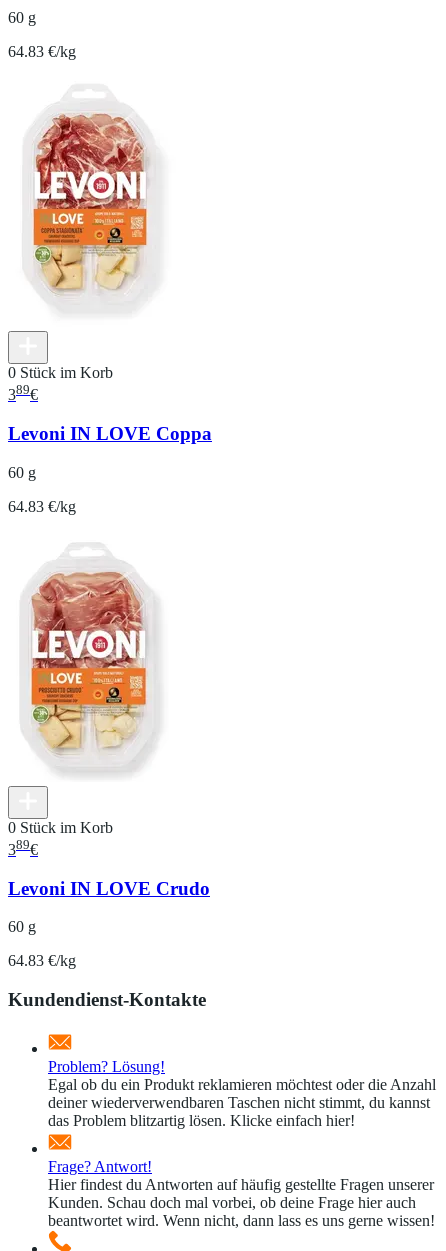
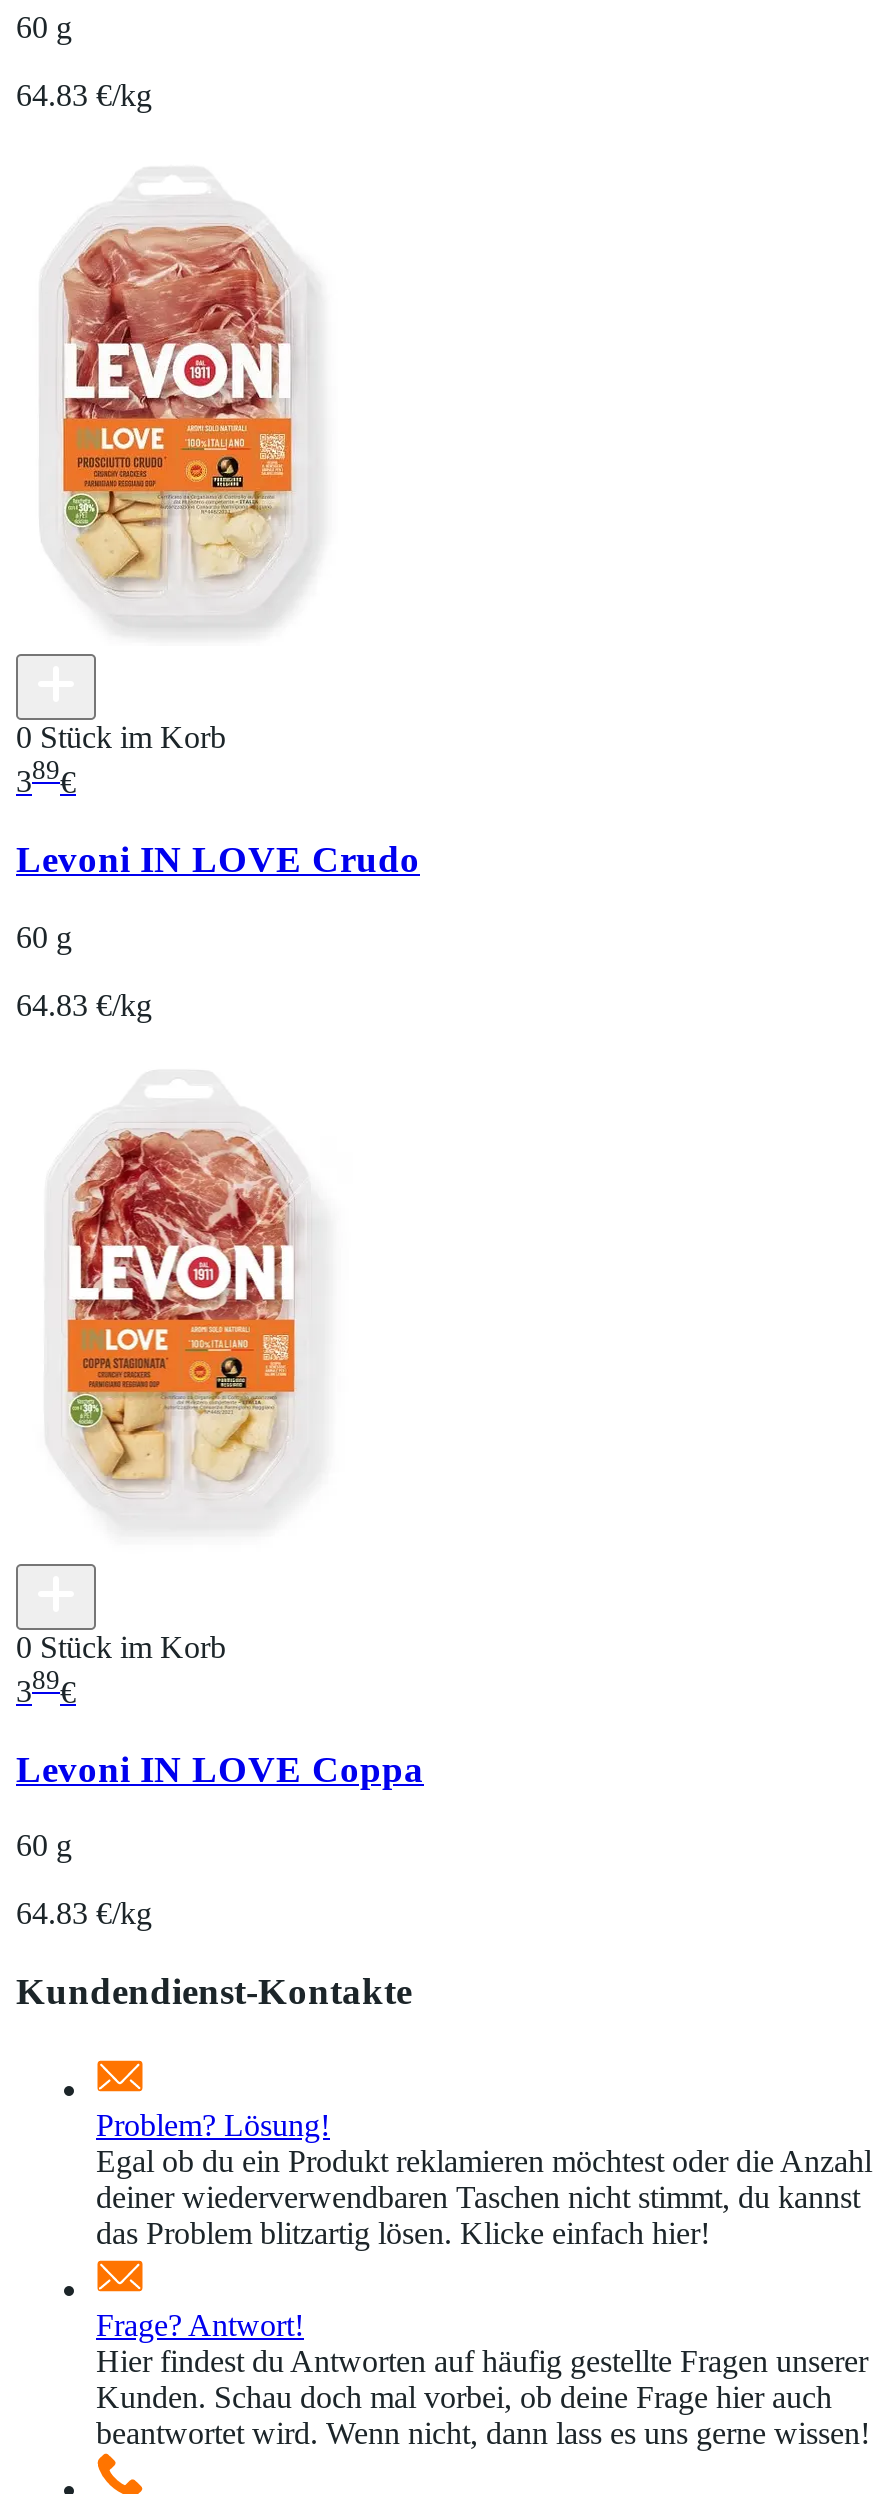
moved down: [image]

moved down: Levoni IN LOVE Coppa

moved up: [image]

moved up: Levoni IN LOVE Crudo
